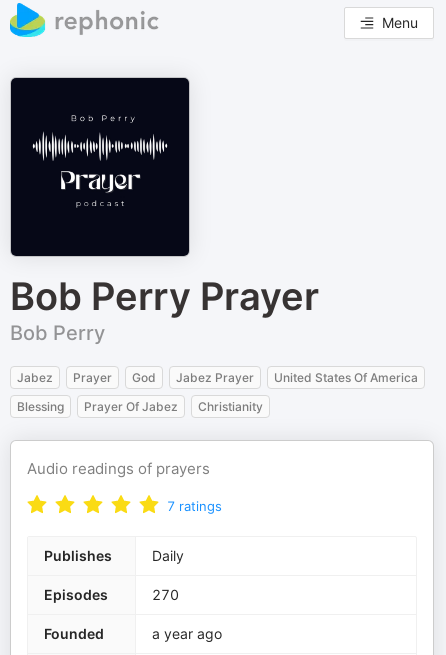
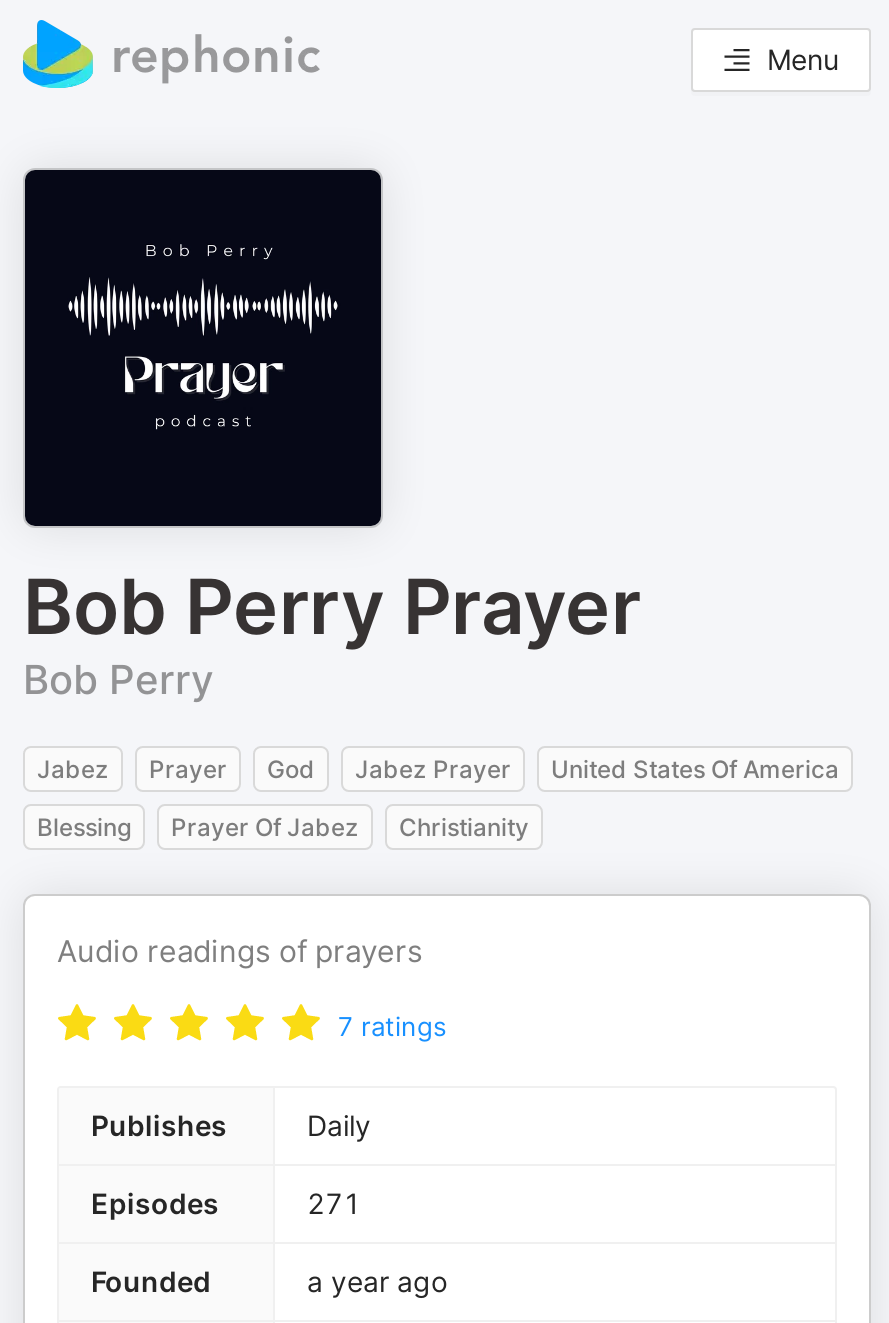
- 270
+ 271
